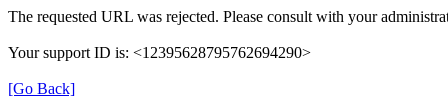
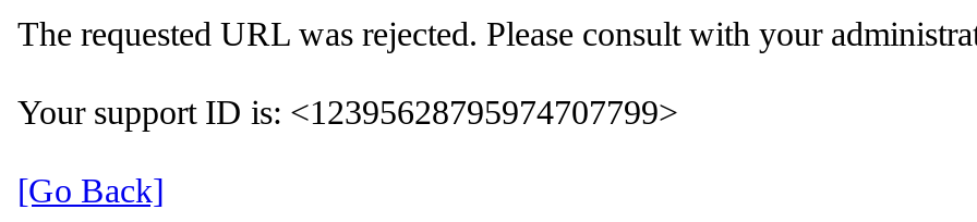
- Your support ID is: <12395628795762694290>
+ Your support ID is: <12395628795974707799>
